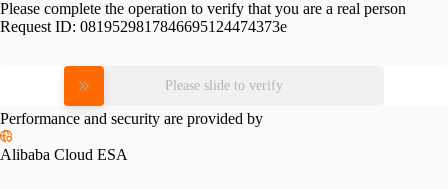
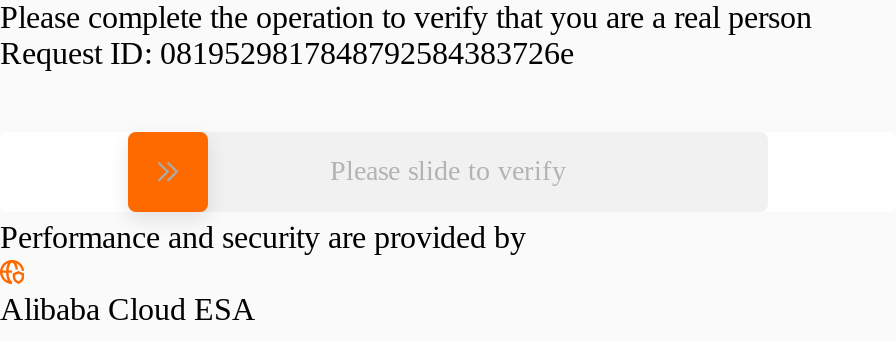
- Request ID: 0819529817846695124474373e
+ Request ID: 0819529817848792584383726e
